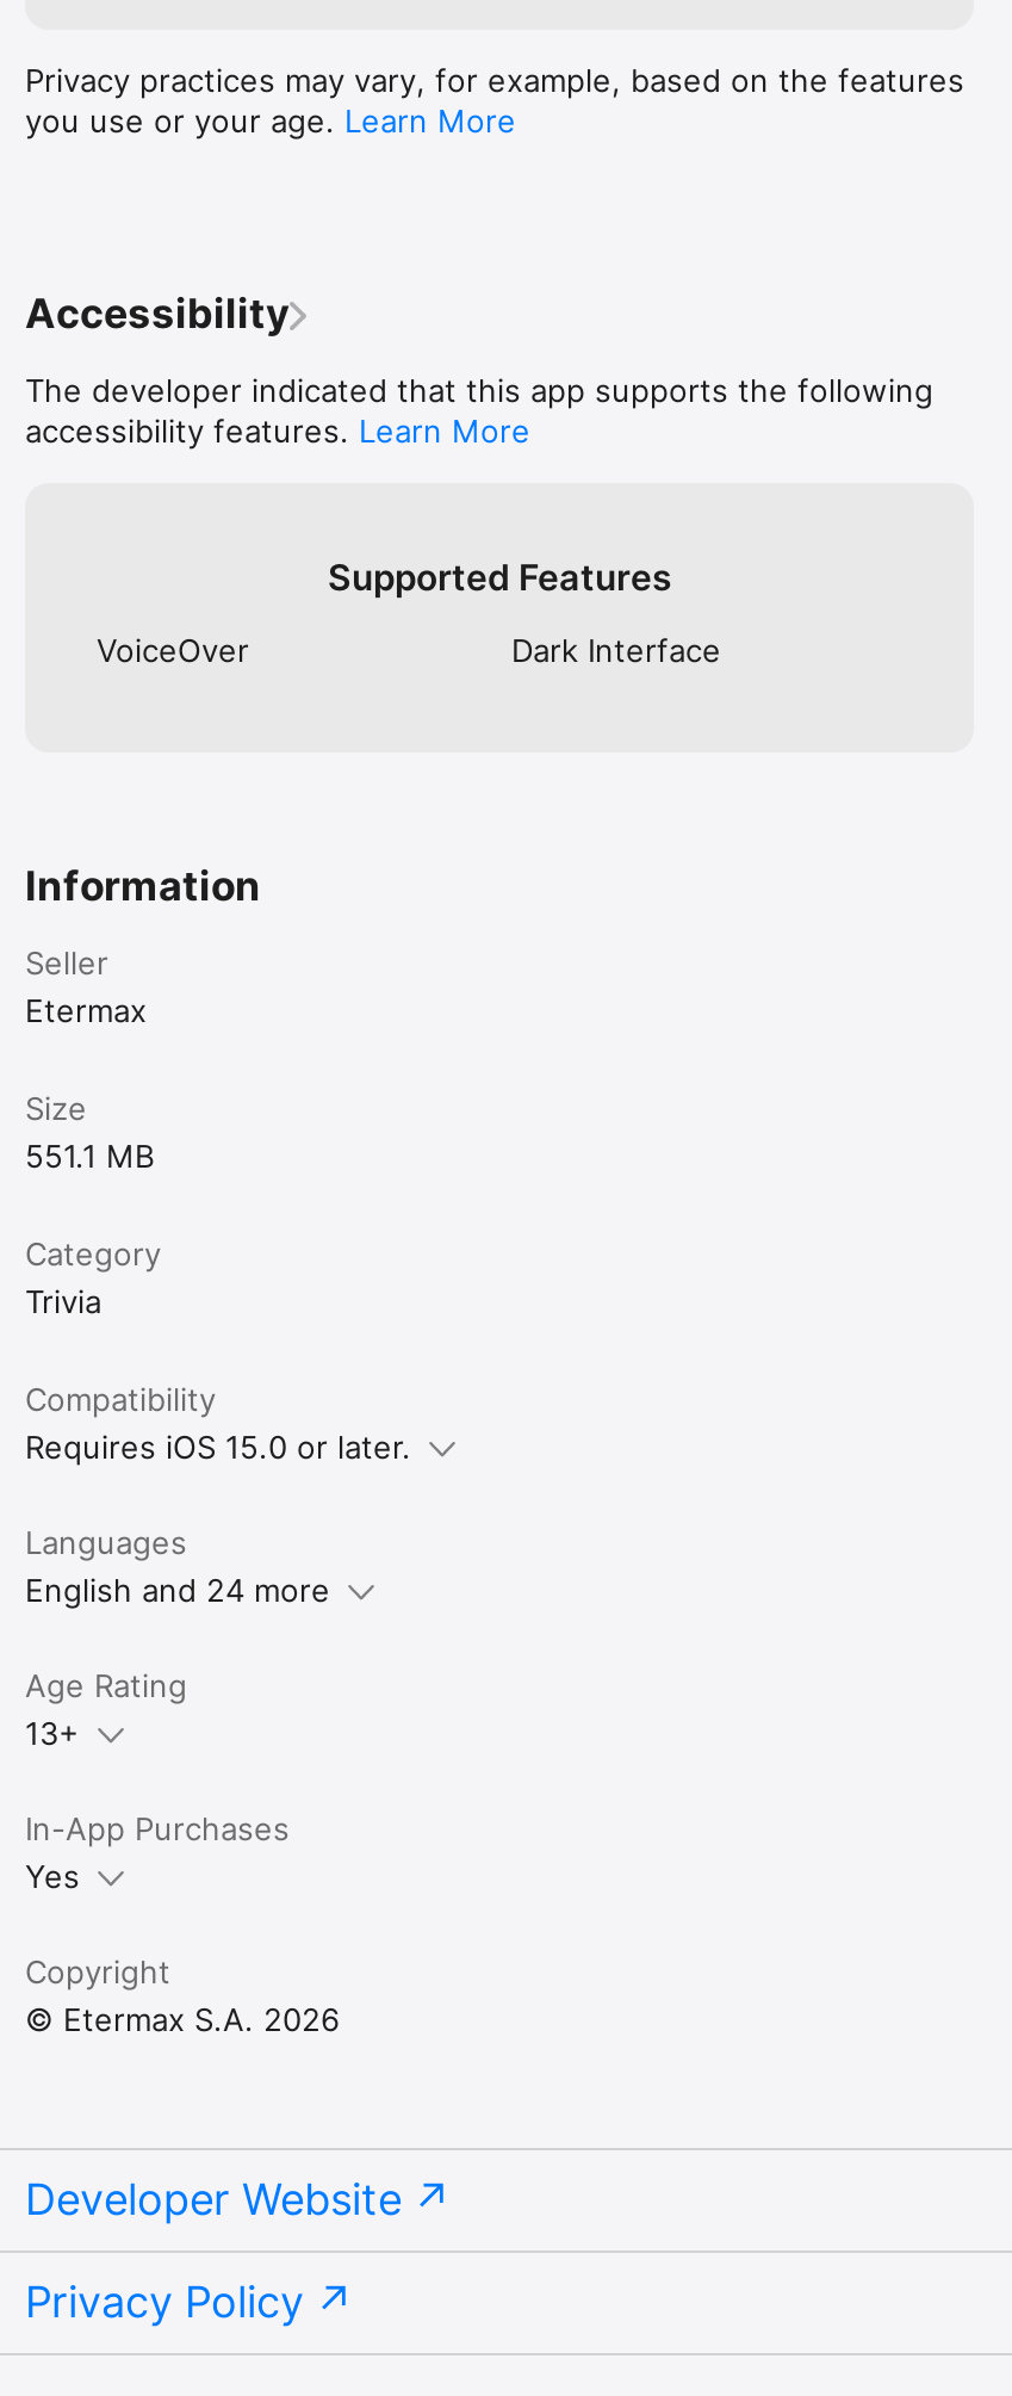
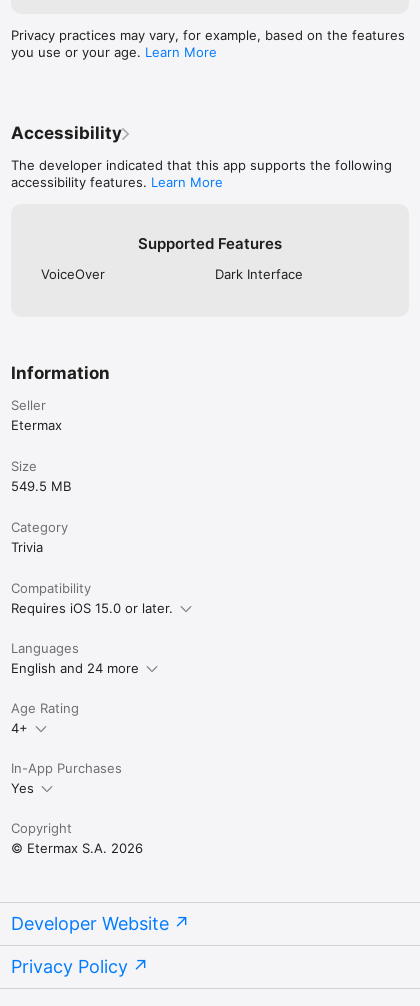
- 551.1 MB
+ 549.5 MB

- 13+
+ 4+
